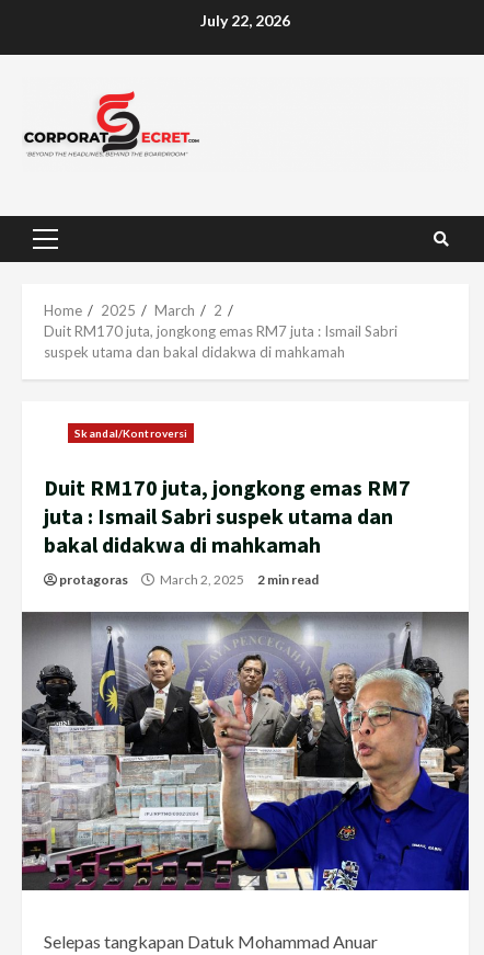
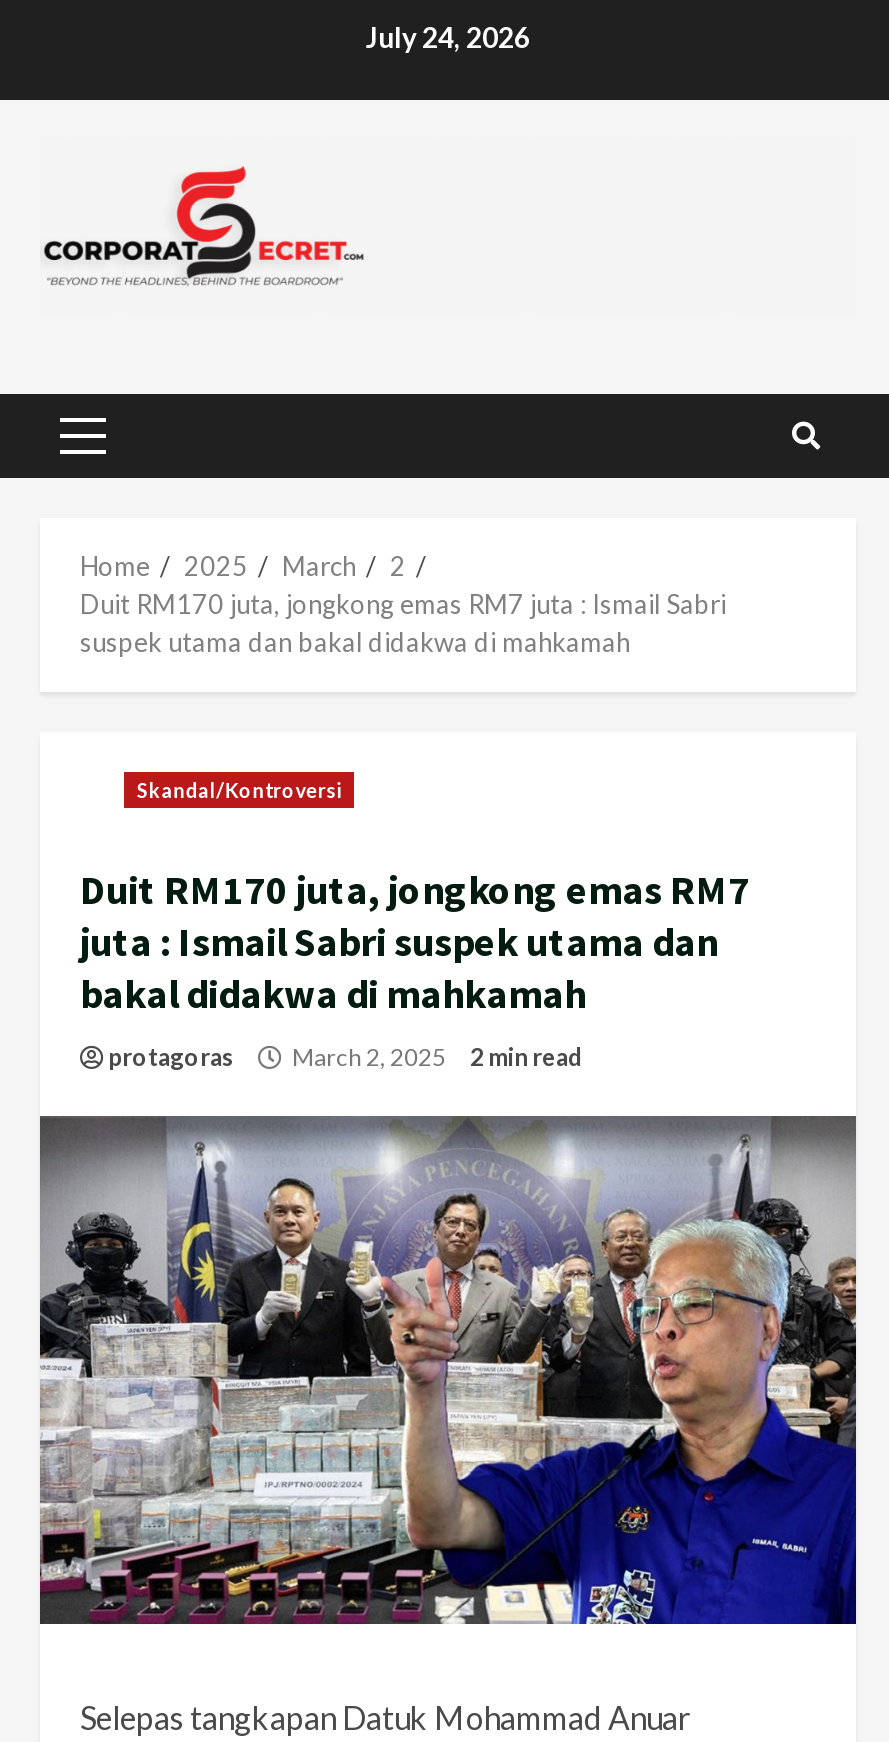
- July 22, 2026
+ July 24, 2026
